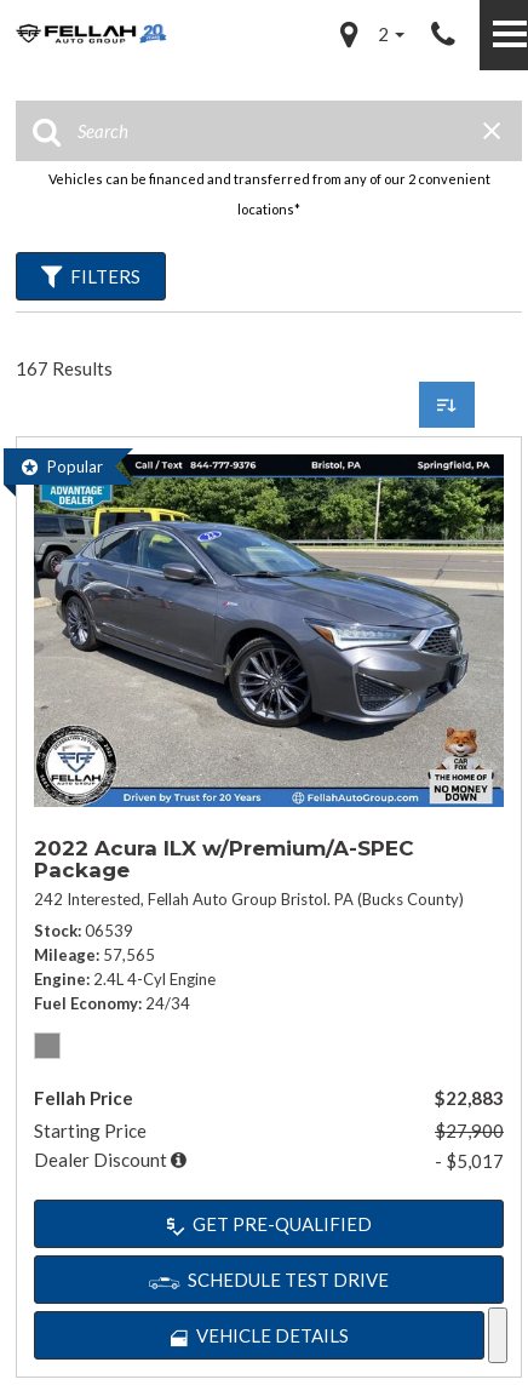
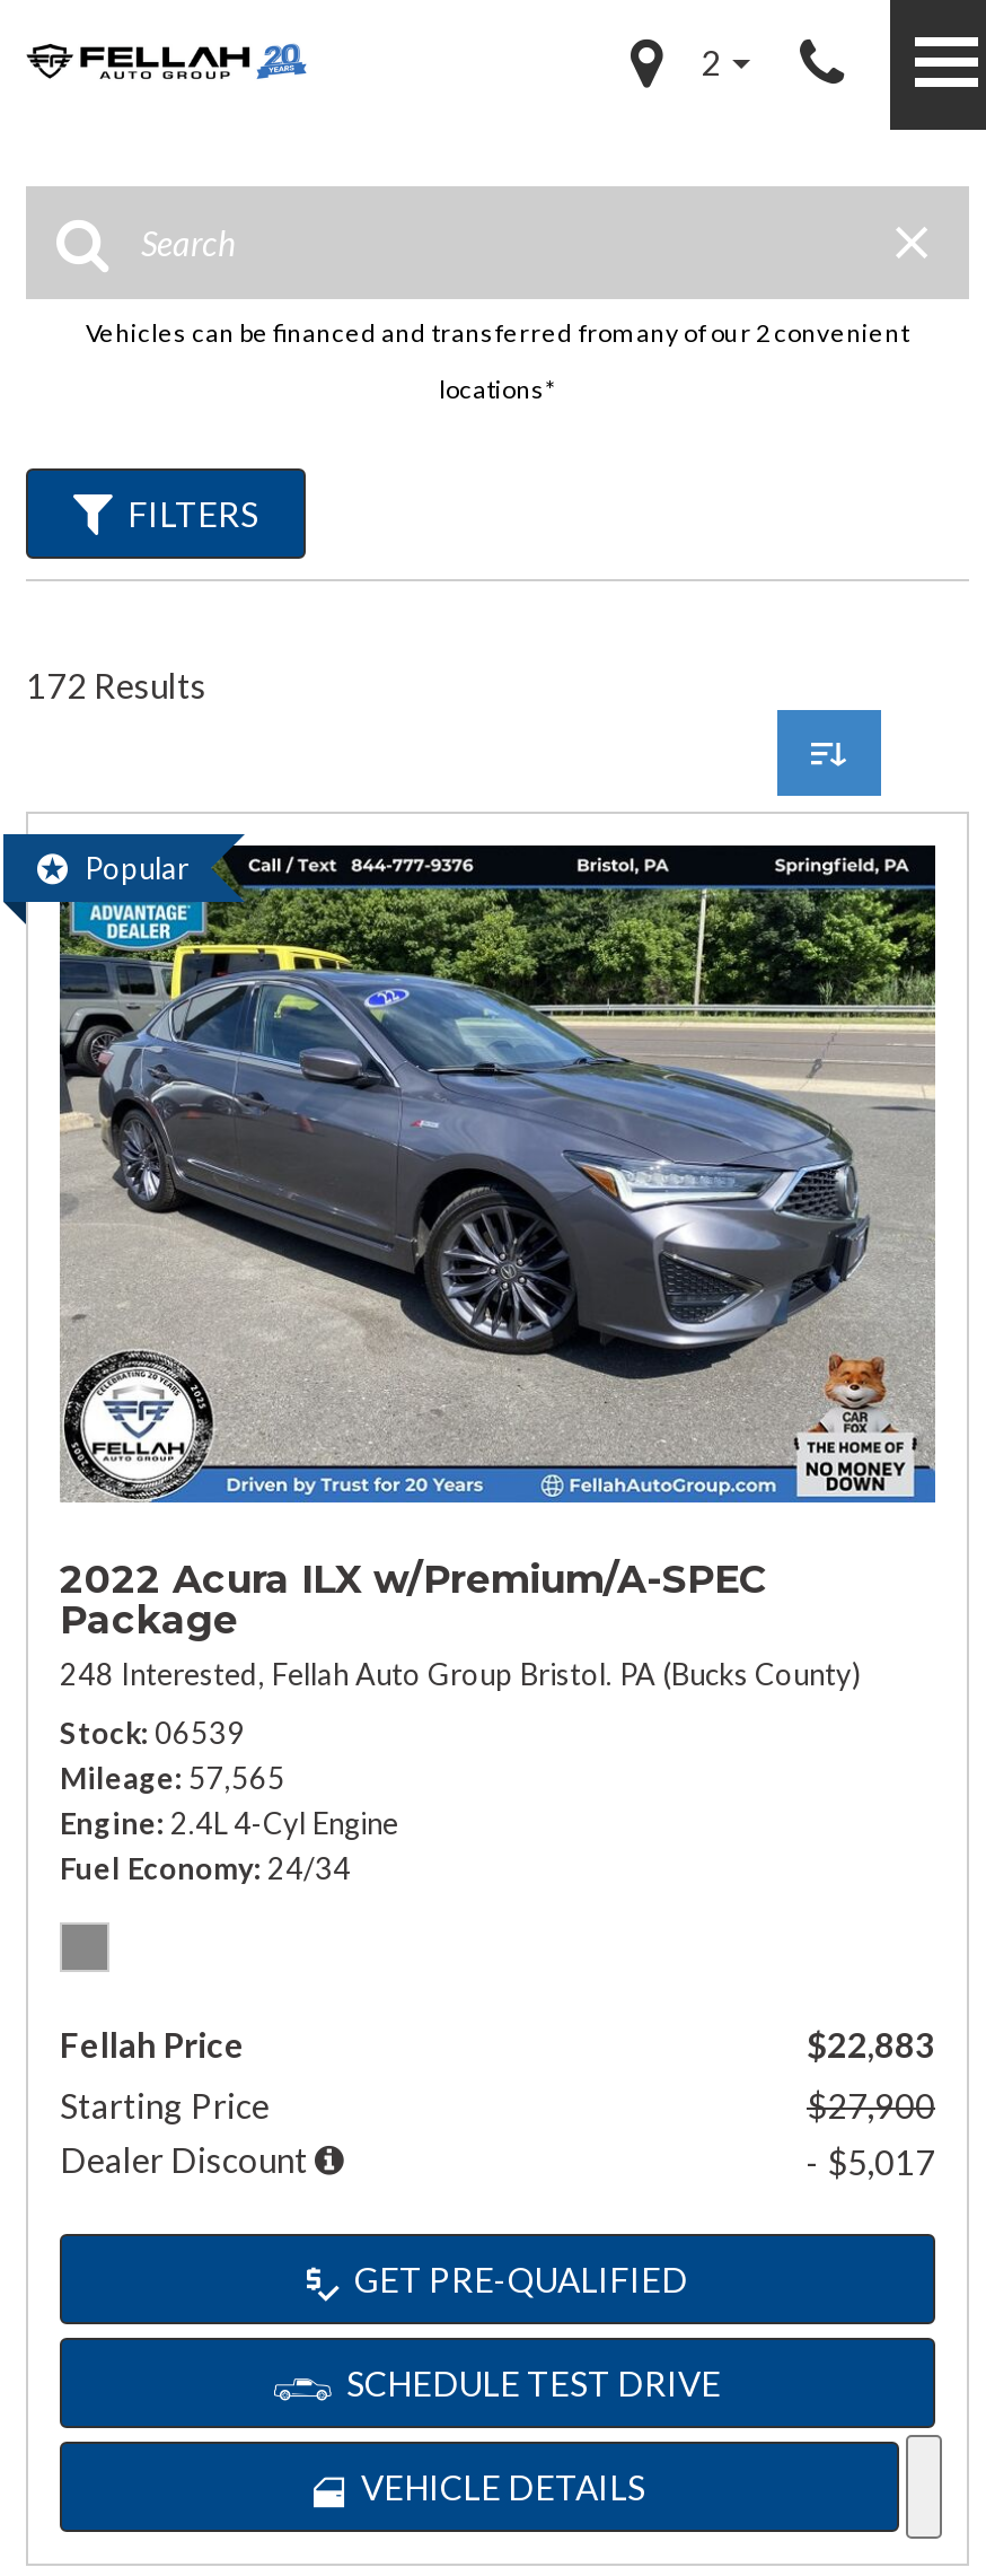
- 167 Results
+ 172 Results

- 242 Interested, Fellah Auto Group Bristol. PA (Bucks County)
+ 248 Interested, Fellah Auto Group Bristol. PA (Bucks County)
